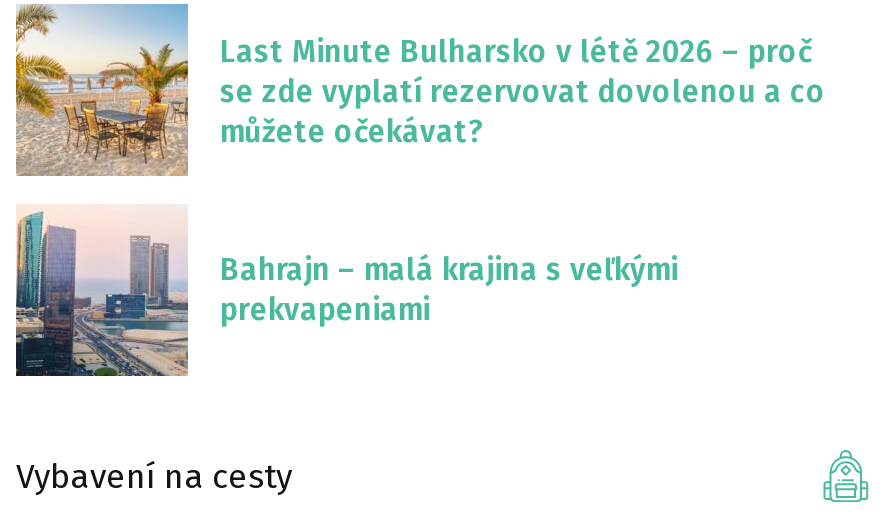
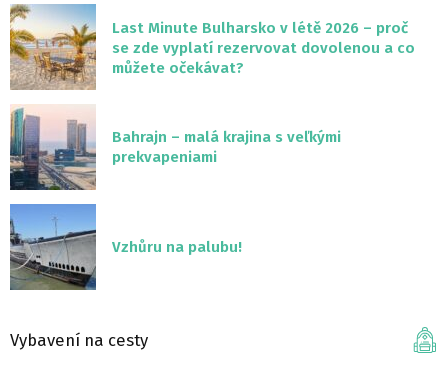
+ [image]
+ Vzhůru na palubu!
